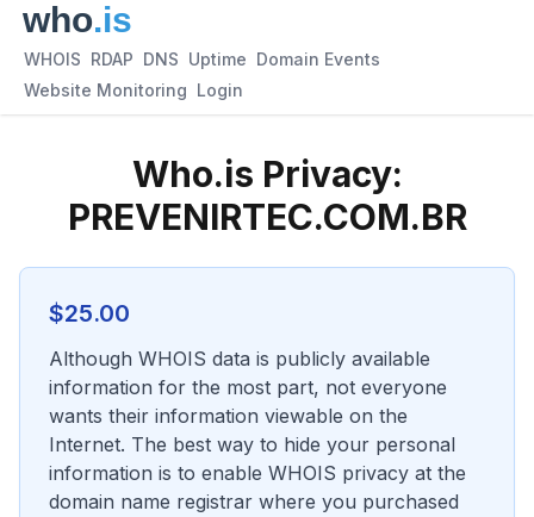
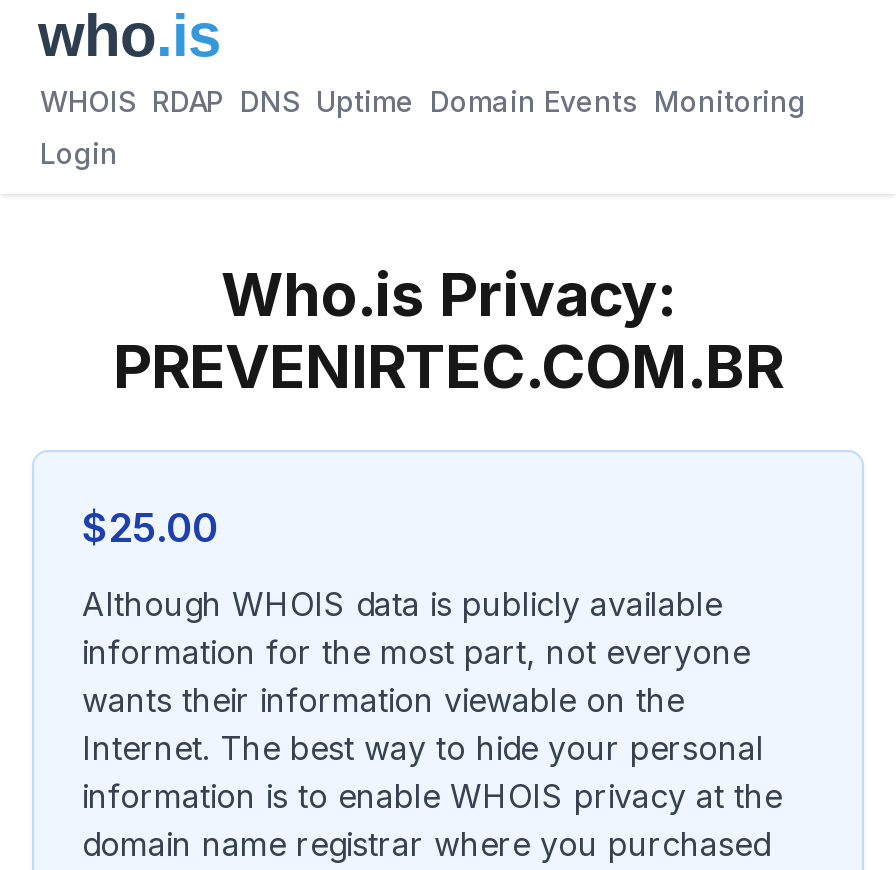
- WHOIS RDAP DNS Uptime Domain Events
+ WHOIS RDAP DNS Uptime Domain Events Monitoring

- Website Monitoring Login
+ Login
